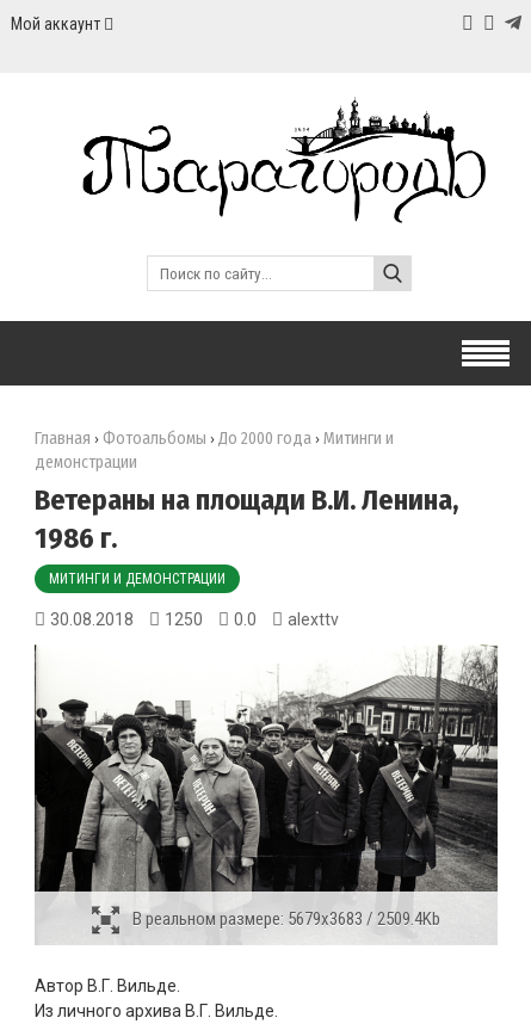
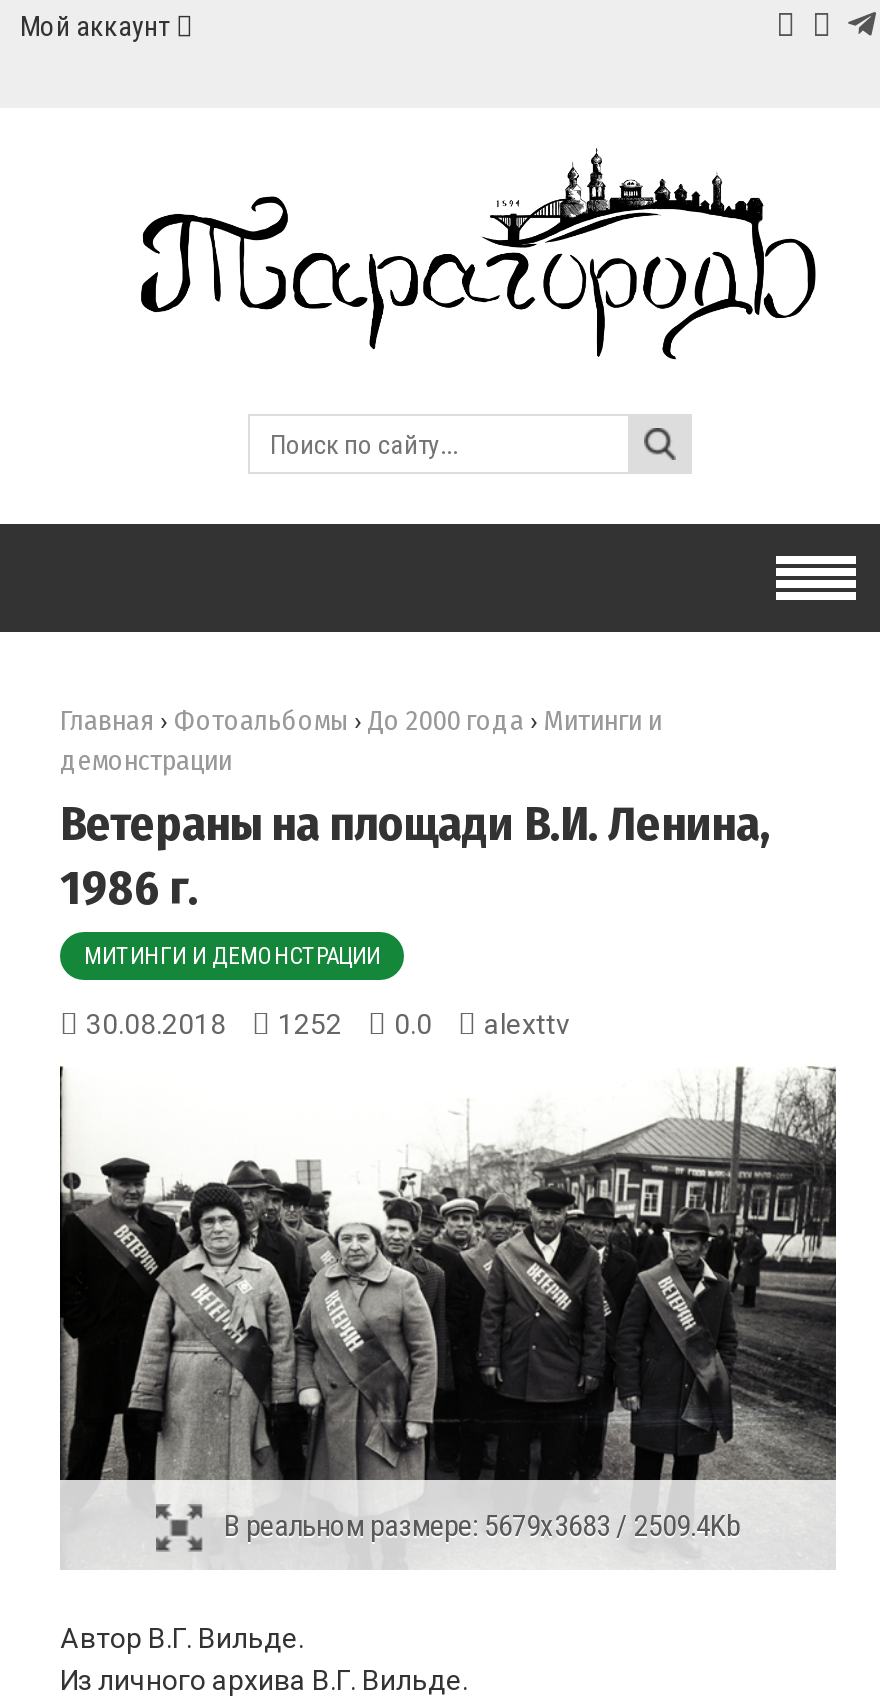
- 30.08.2018 1250 0.0 alexttv
+ 30.08.2018 1252 0.0 alexttv
